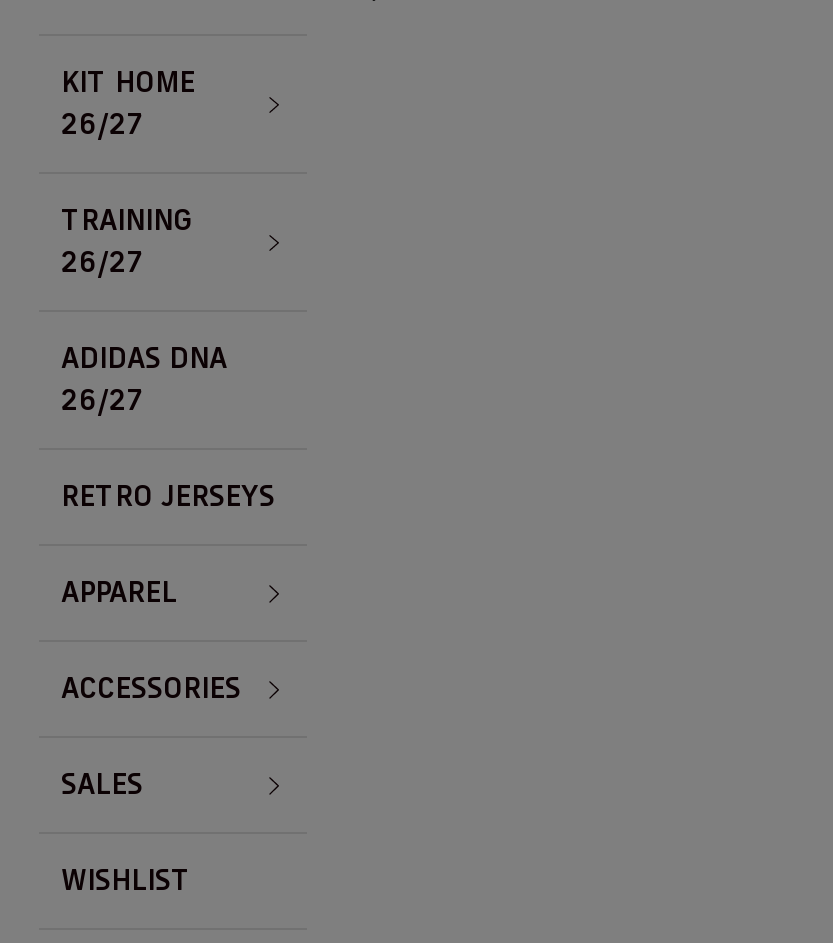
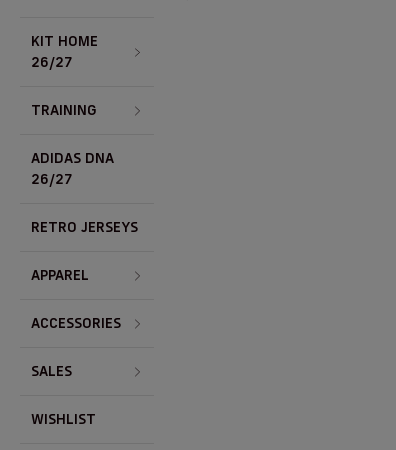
- 26/27
